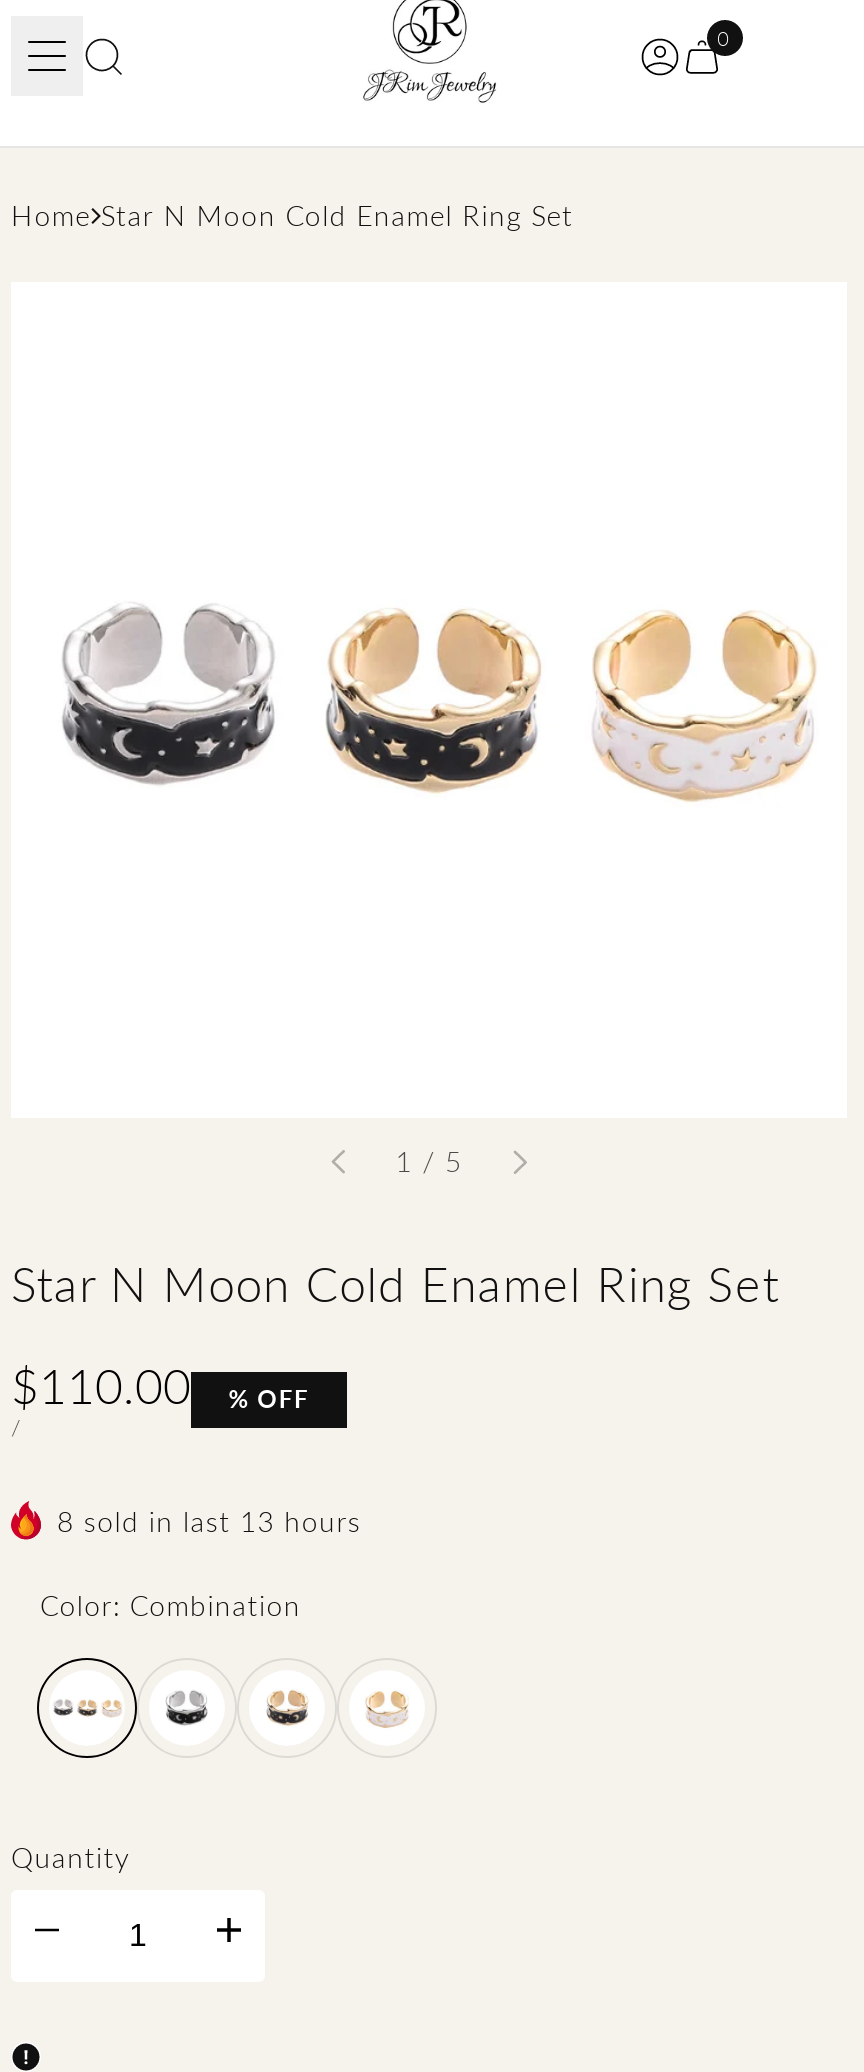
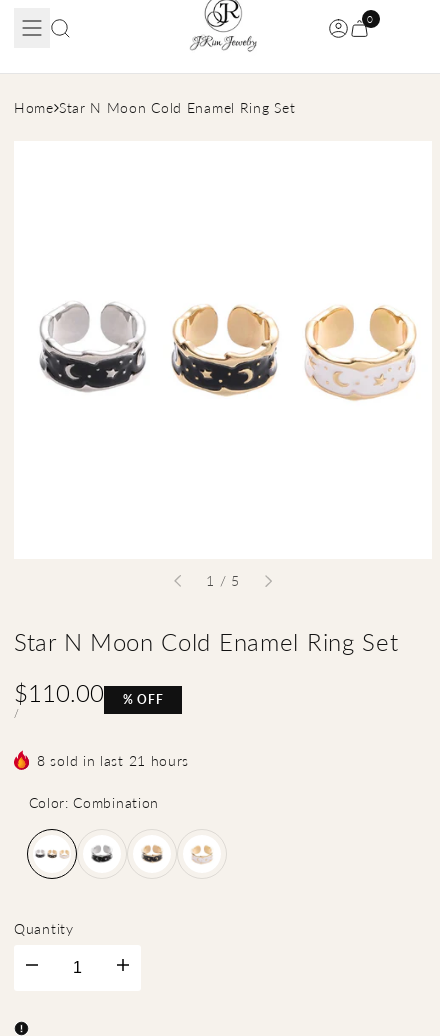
- 8 sold in last 13 hours
+ 8 sold in last 21 hours
